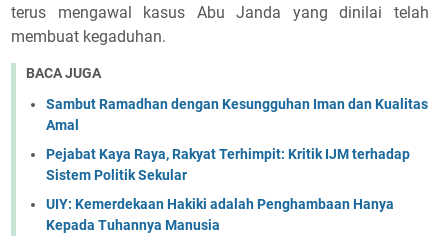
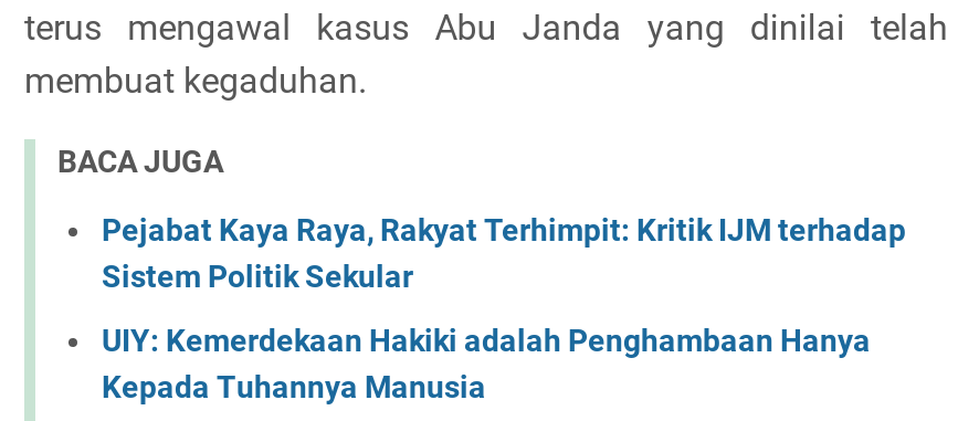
- Sambut Ramadhan dengan Kesungguhan Iman dan Kualitas
- Amal
